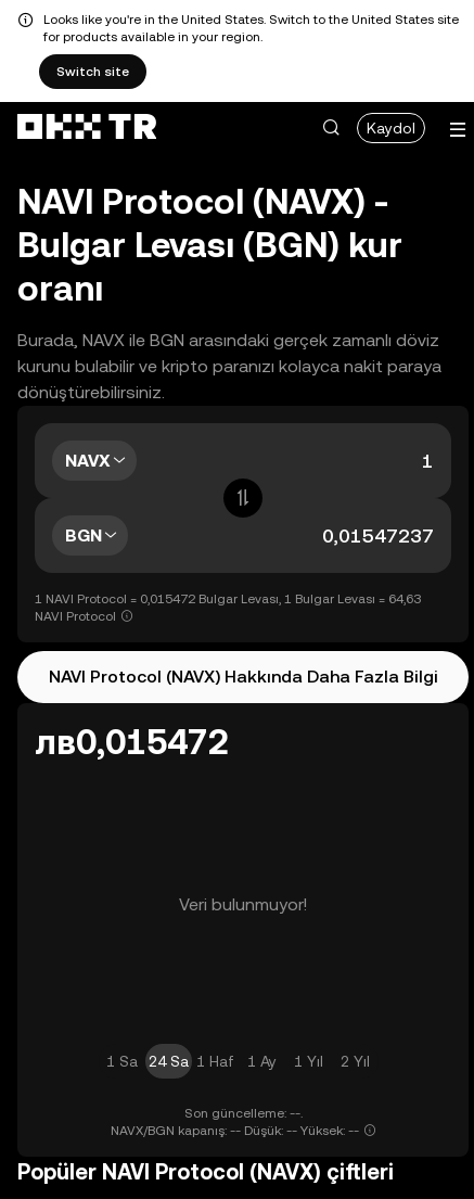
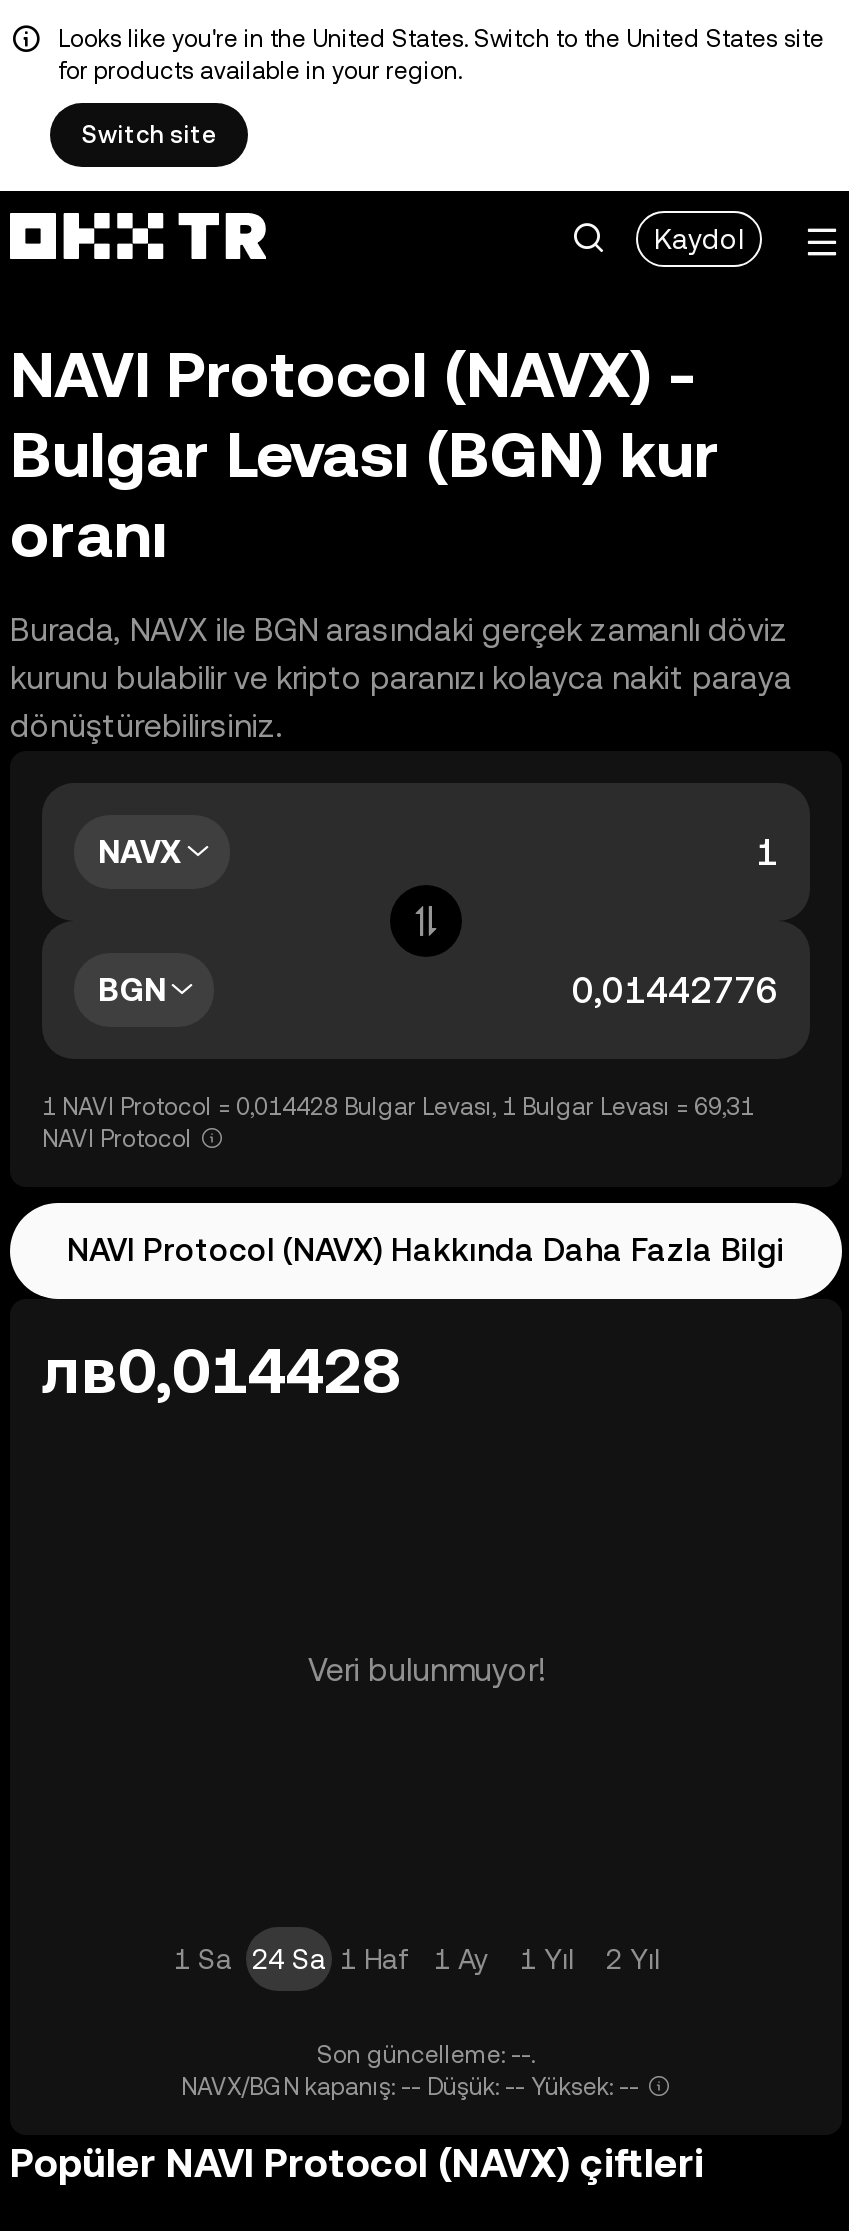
- 1 NAVI Protocol = 0,015472 Bulgar Levası, 1 Bulgar Levası = 64,63
+ 1 NAVI Protocol = 0,014428 Bulgar Levası, 1 Bulgar Levası = 69,31

- лв0,015472
+ лв0,014428
